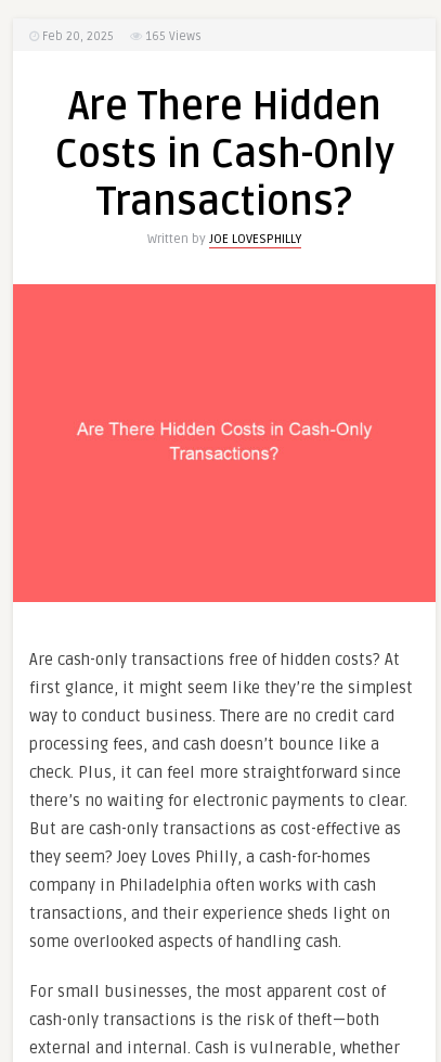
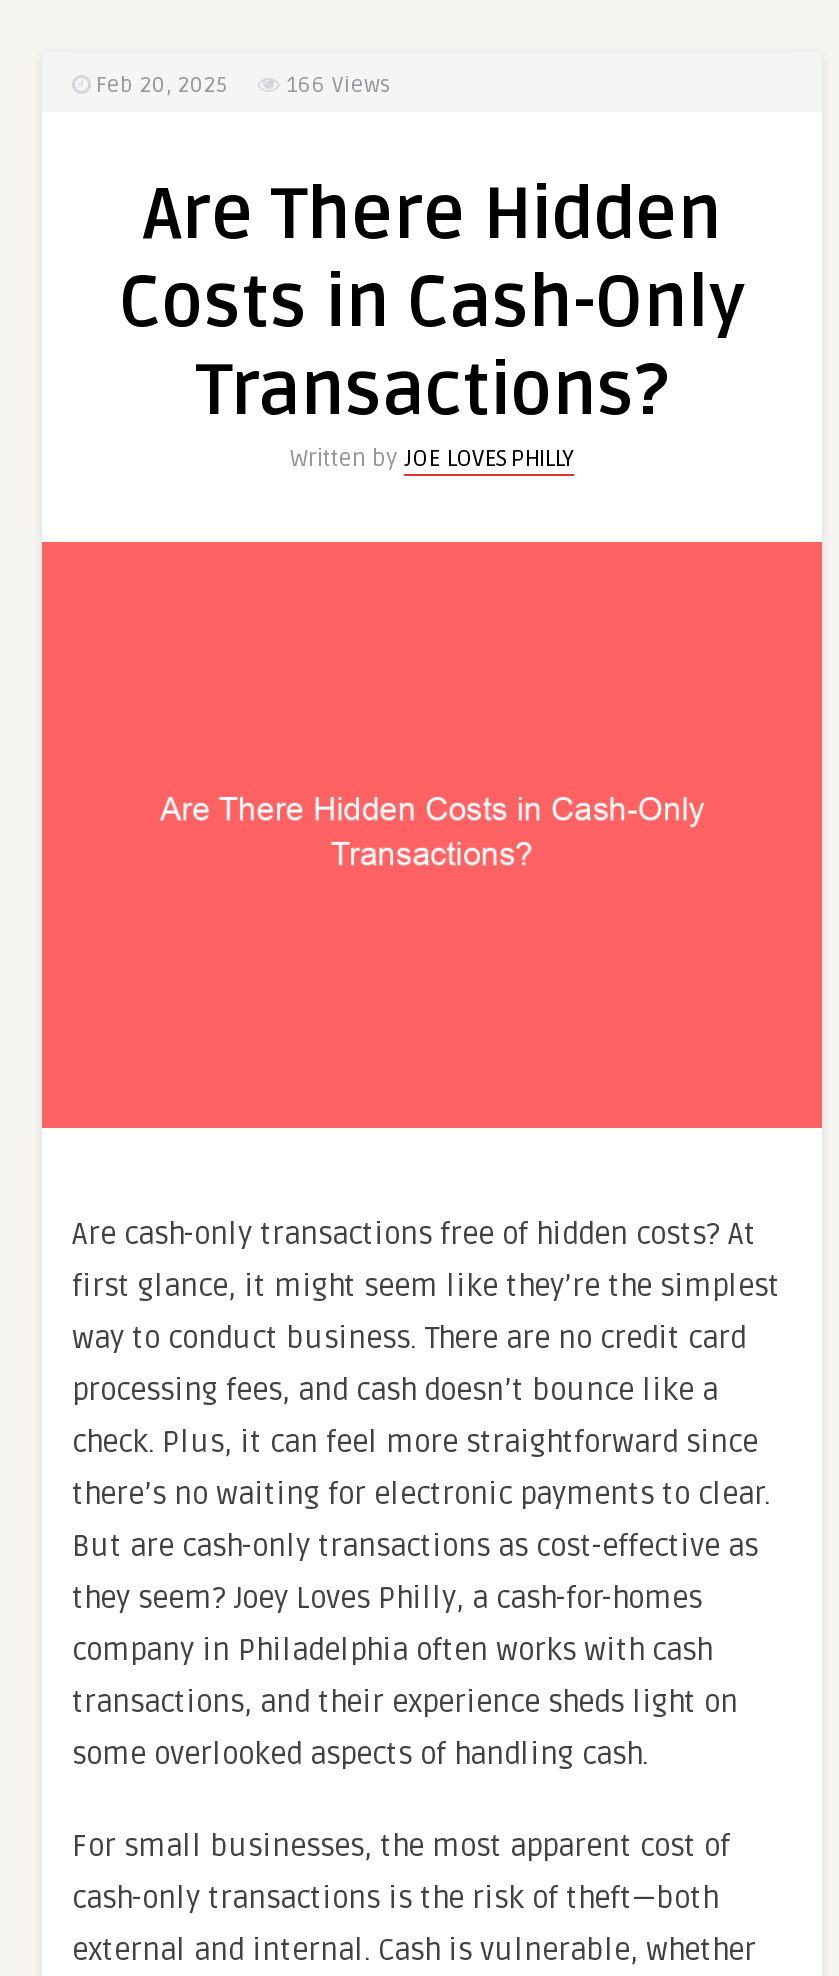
- Feb 20, 2025 165 Views
+ Feb 20, 2025 166 Views
